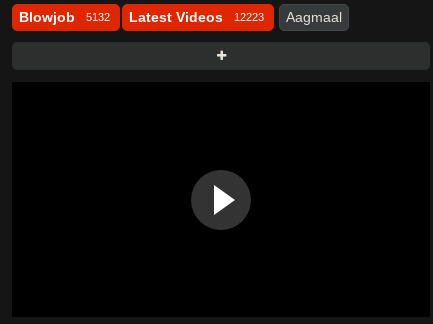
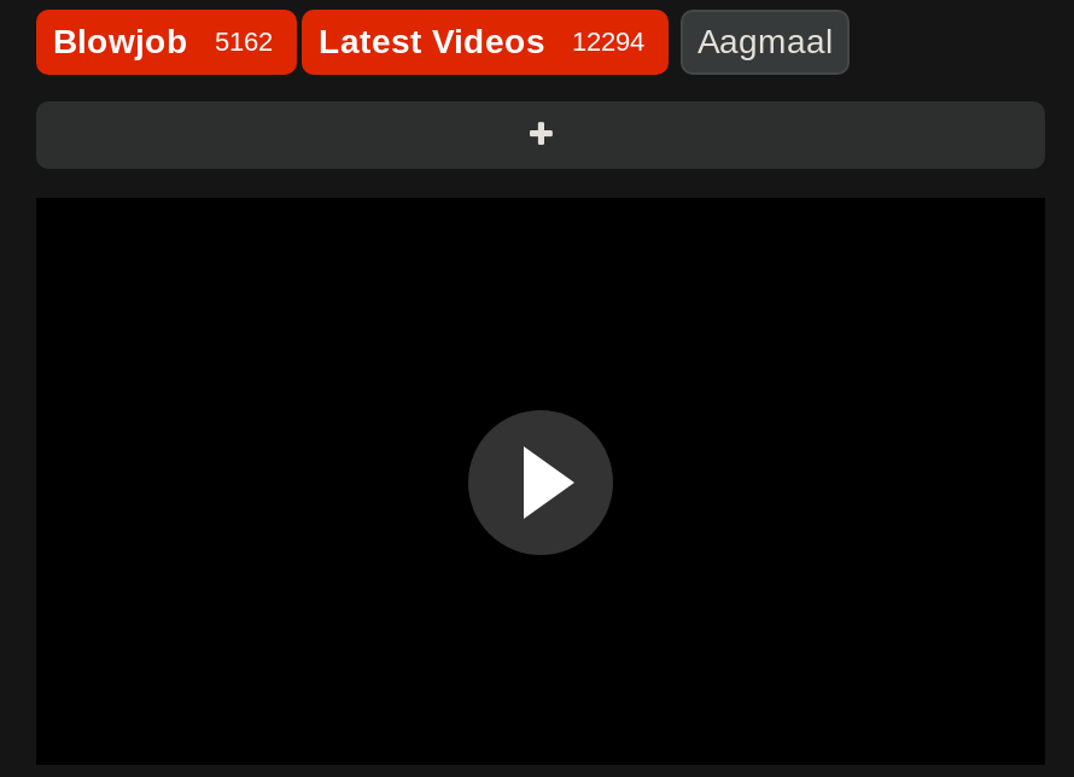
- Blowjob 5132
+ Blowjob 5162

- Latest Videos 12223
+ Latest Videos 12294
